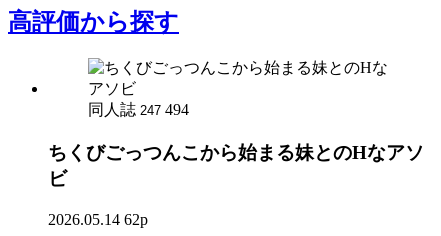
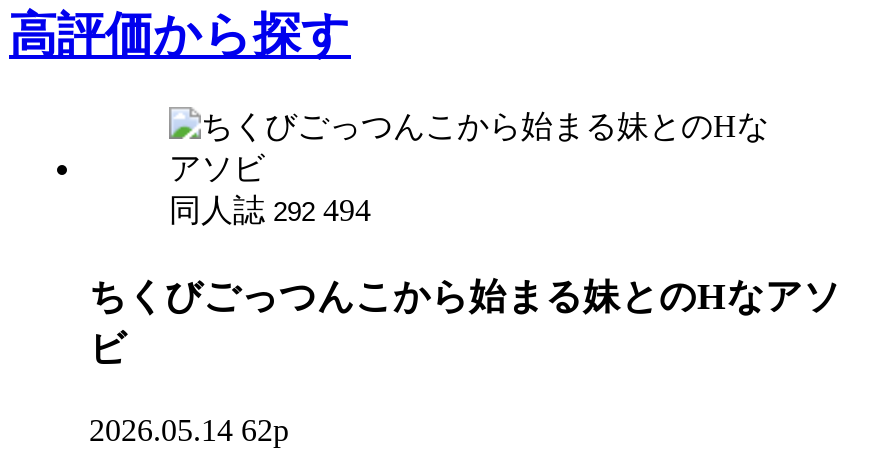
- 同人誌 247 494
+ 同人誌 292 494
